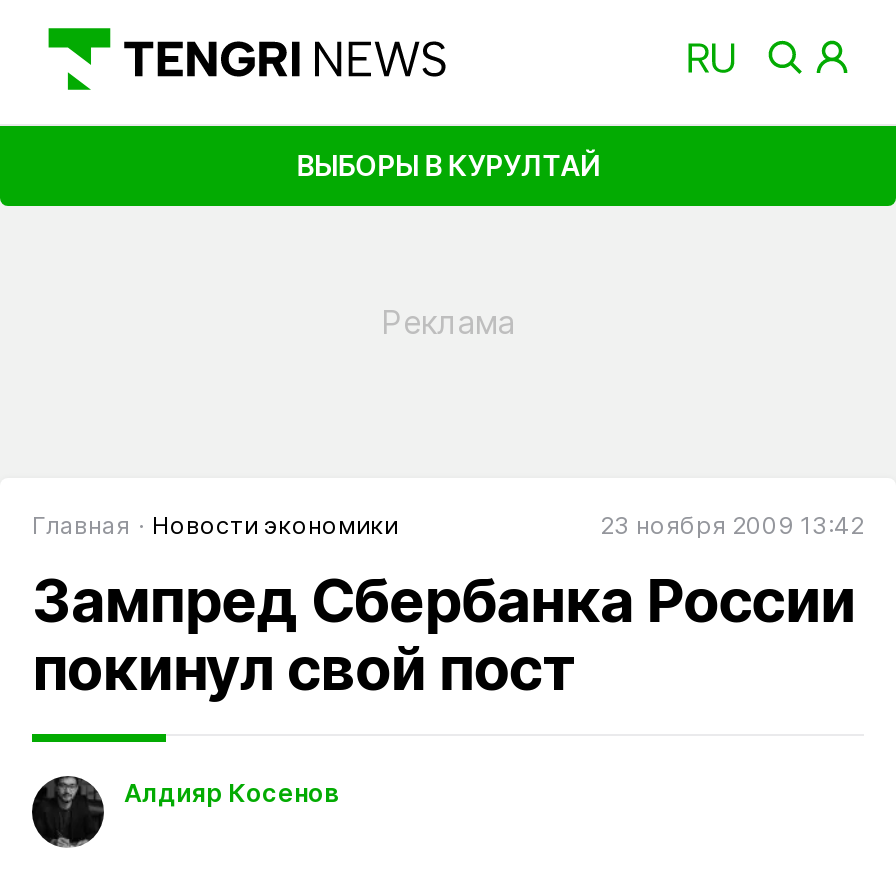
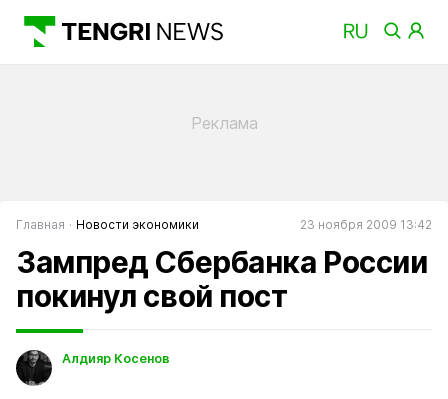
- ВЫБОРЫ В КУРУЛТАЙ
